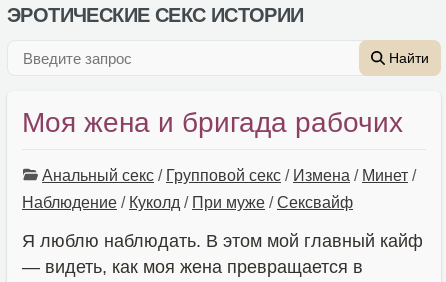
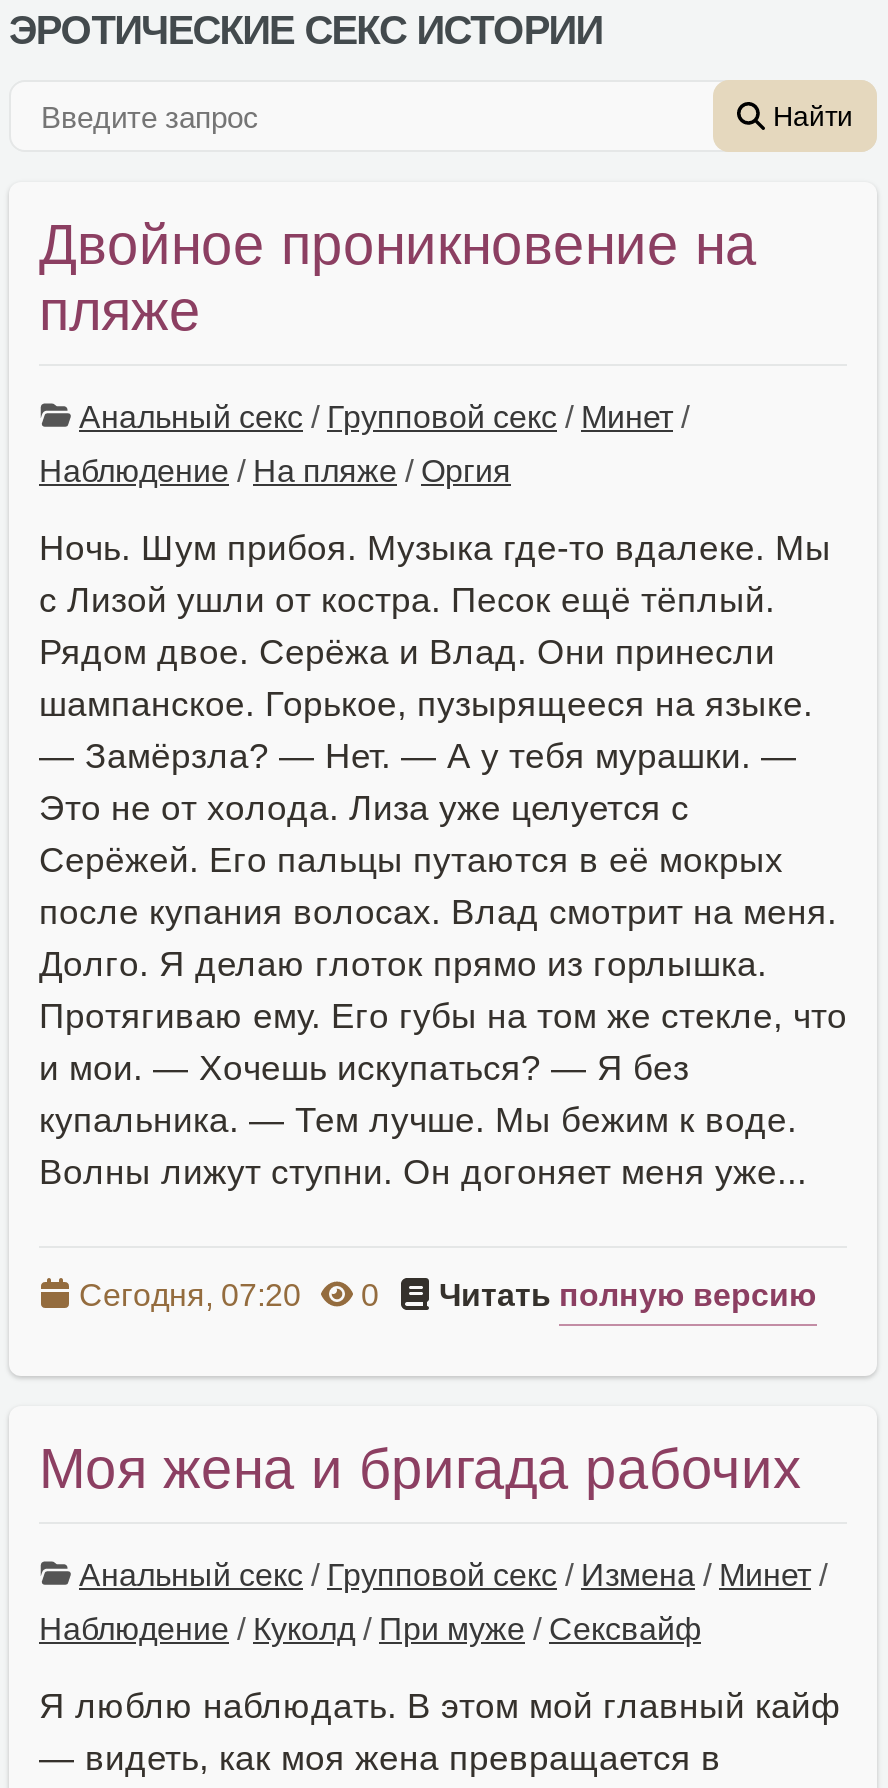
+ Двойное проникновение на
+ пляже
+ Анальный секс / Групповой секс / Минет /
+ Наблюдение / На пляже / Оргия
+ Ночь. Шум прибоя. Музыка где-то вдалеке. Мы
+ с Лизой ушли от костра. Песок ещё тёплый.
+ Рядом двое. Серёжа и Влад. Они принесли
+ шампанское. Горькое, пузырящееся на языке.
+ — Замёрзла? — Нет. — А у тебя мурашки. —
+ Это не от холода. Лиза уже целуется с
+ Серёжей. Его пальцы путаются в её мокрых
+ после купания волосах. Влад смотрит на меня.
+ Долго. Я делаю глоток прямо из горлышка.
+ Протягиваю ему. Его губы на том же стекле, что
+ и мои. — Хочешь искупаться? — Я без
+ купальника. — Тем лучше. Мы бежим к воде.
+ Волны лижут ступни. Он догоняет меня уже...
+ Сегодня, 07:20
+ 0
+ Читать полную версию
